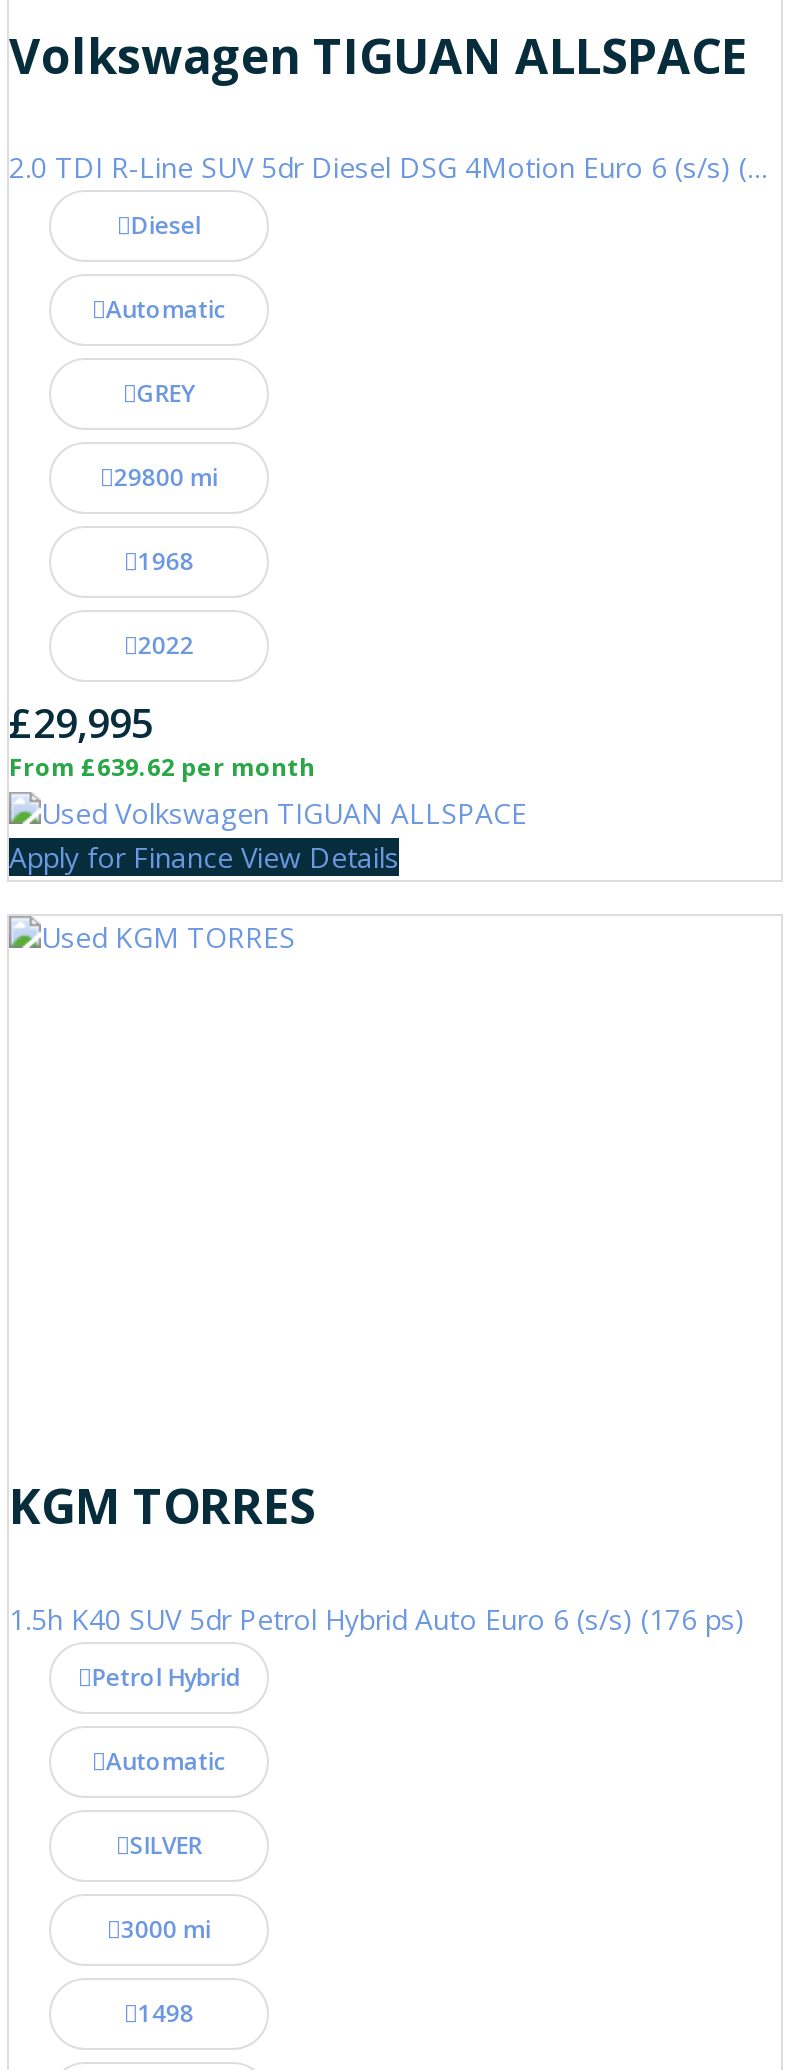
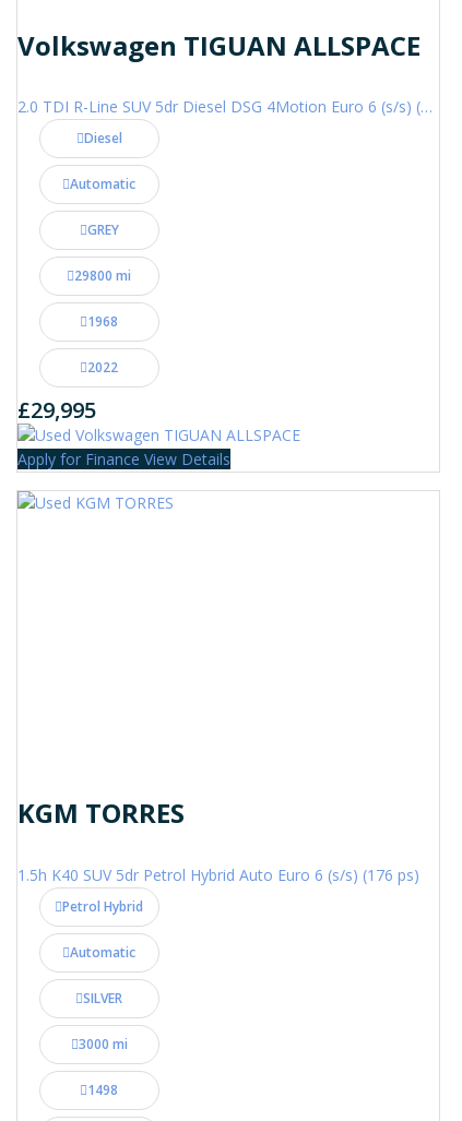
- From £639.62 per month
